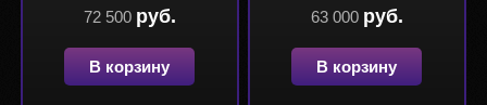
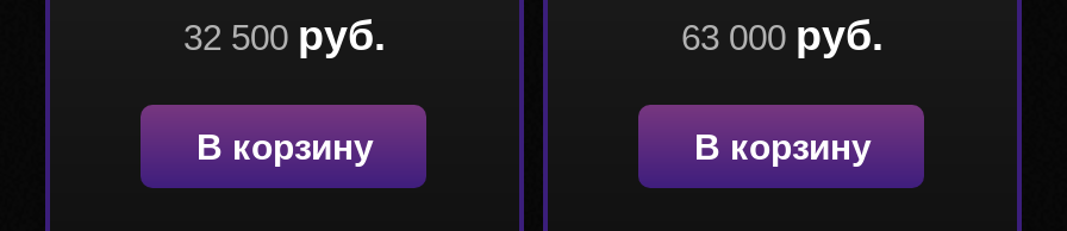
- 72 500 руб.
+ 32 500 руб.
